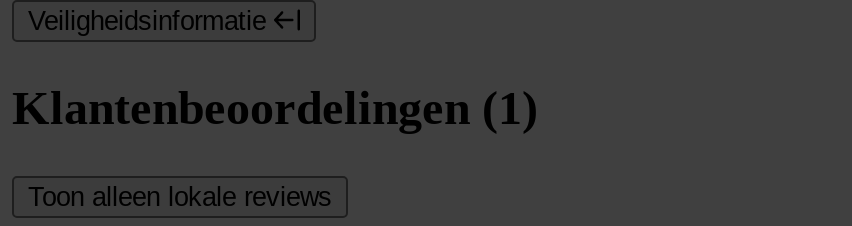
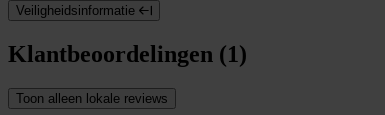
- Klantenbeoordelingen (1)
+ Klantbeoordelingen (1)
